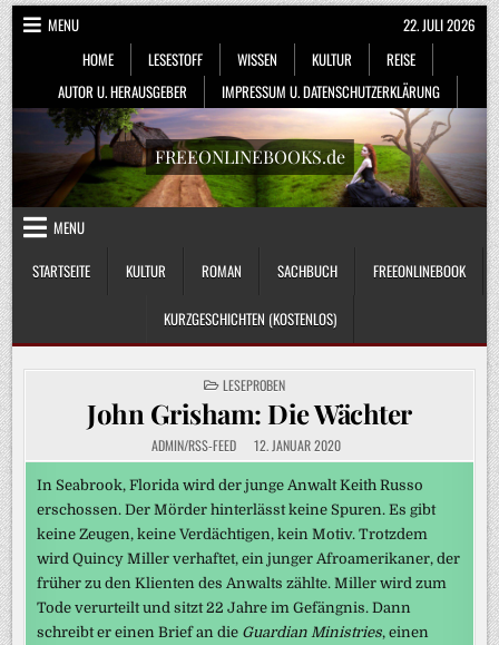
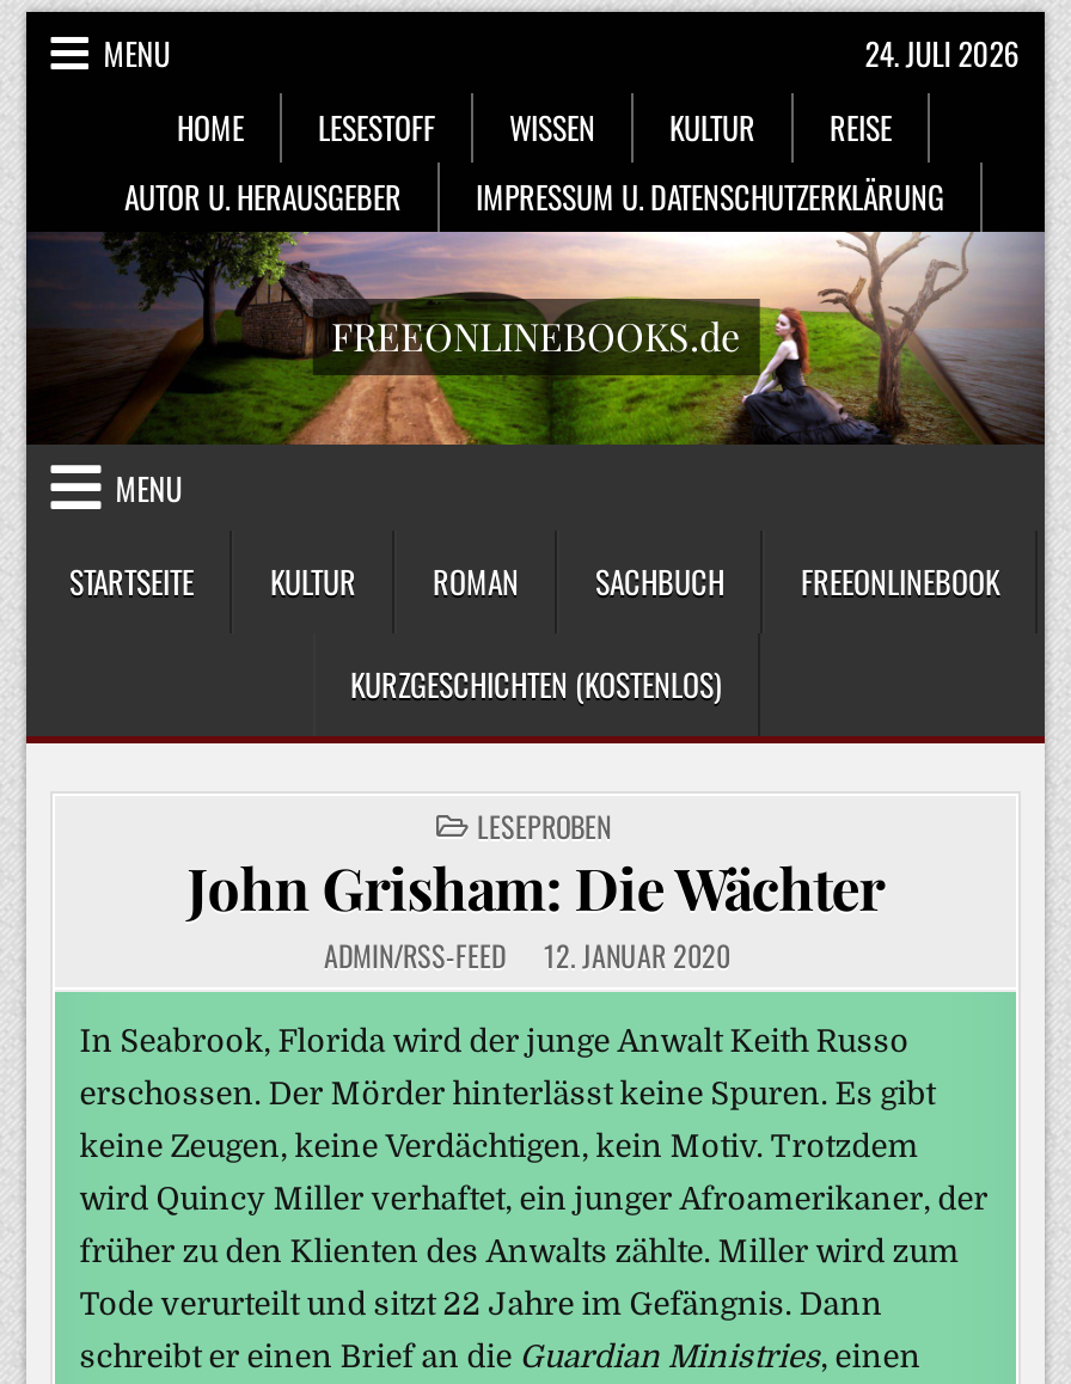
- 22. JULI 2026
+ 24. JULI 2026
